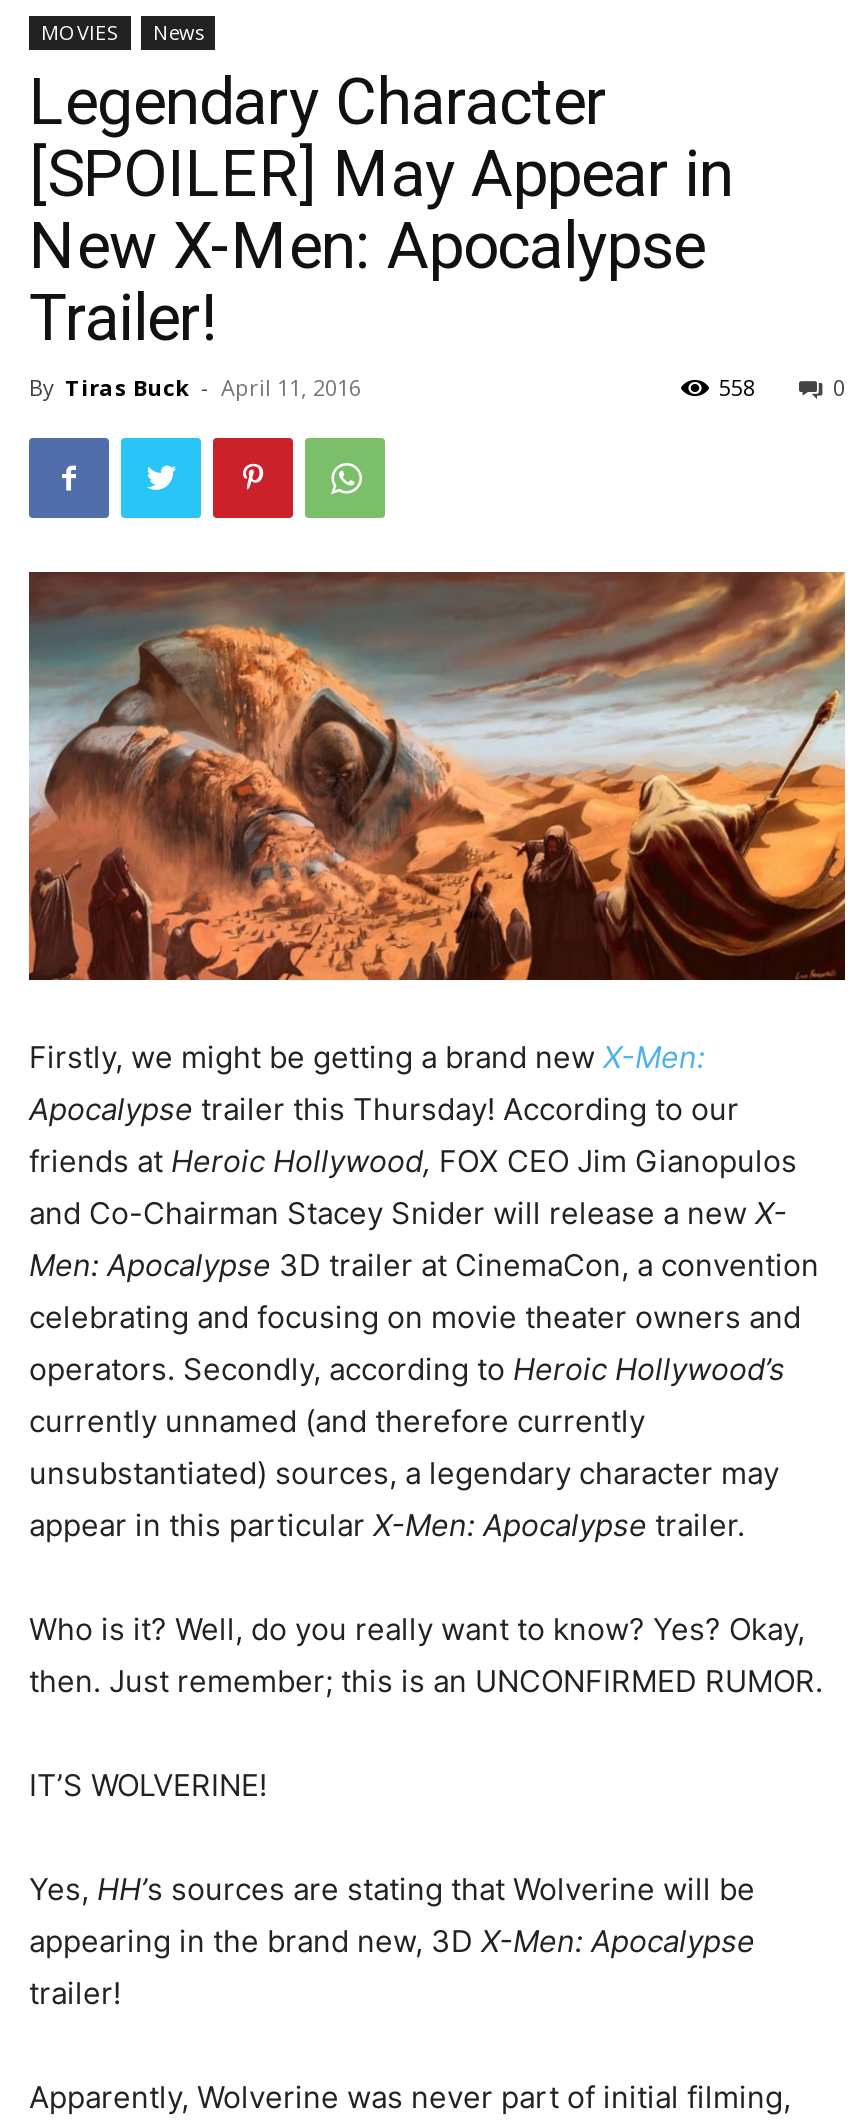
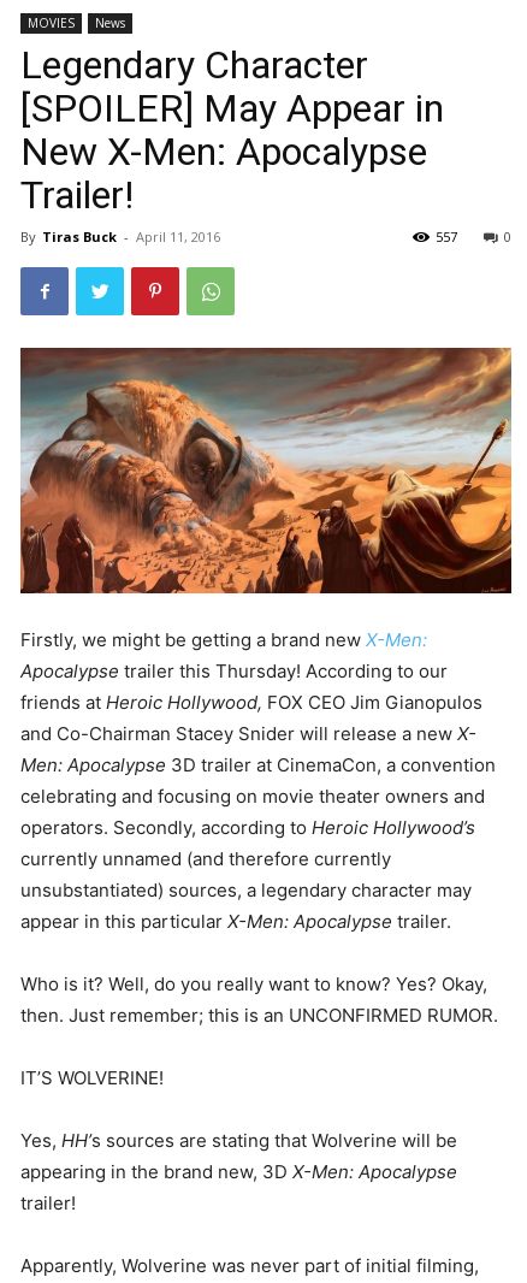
- 558
+ 557
